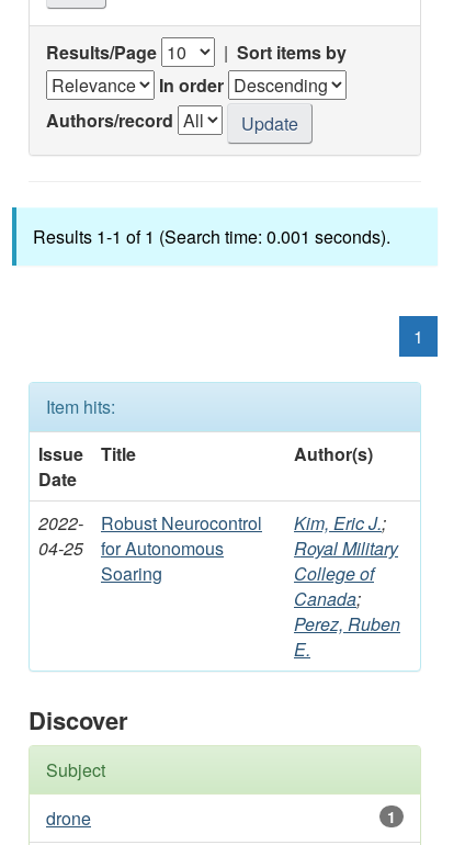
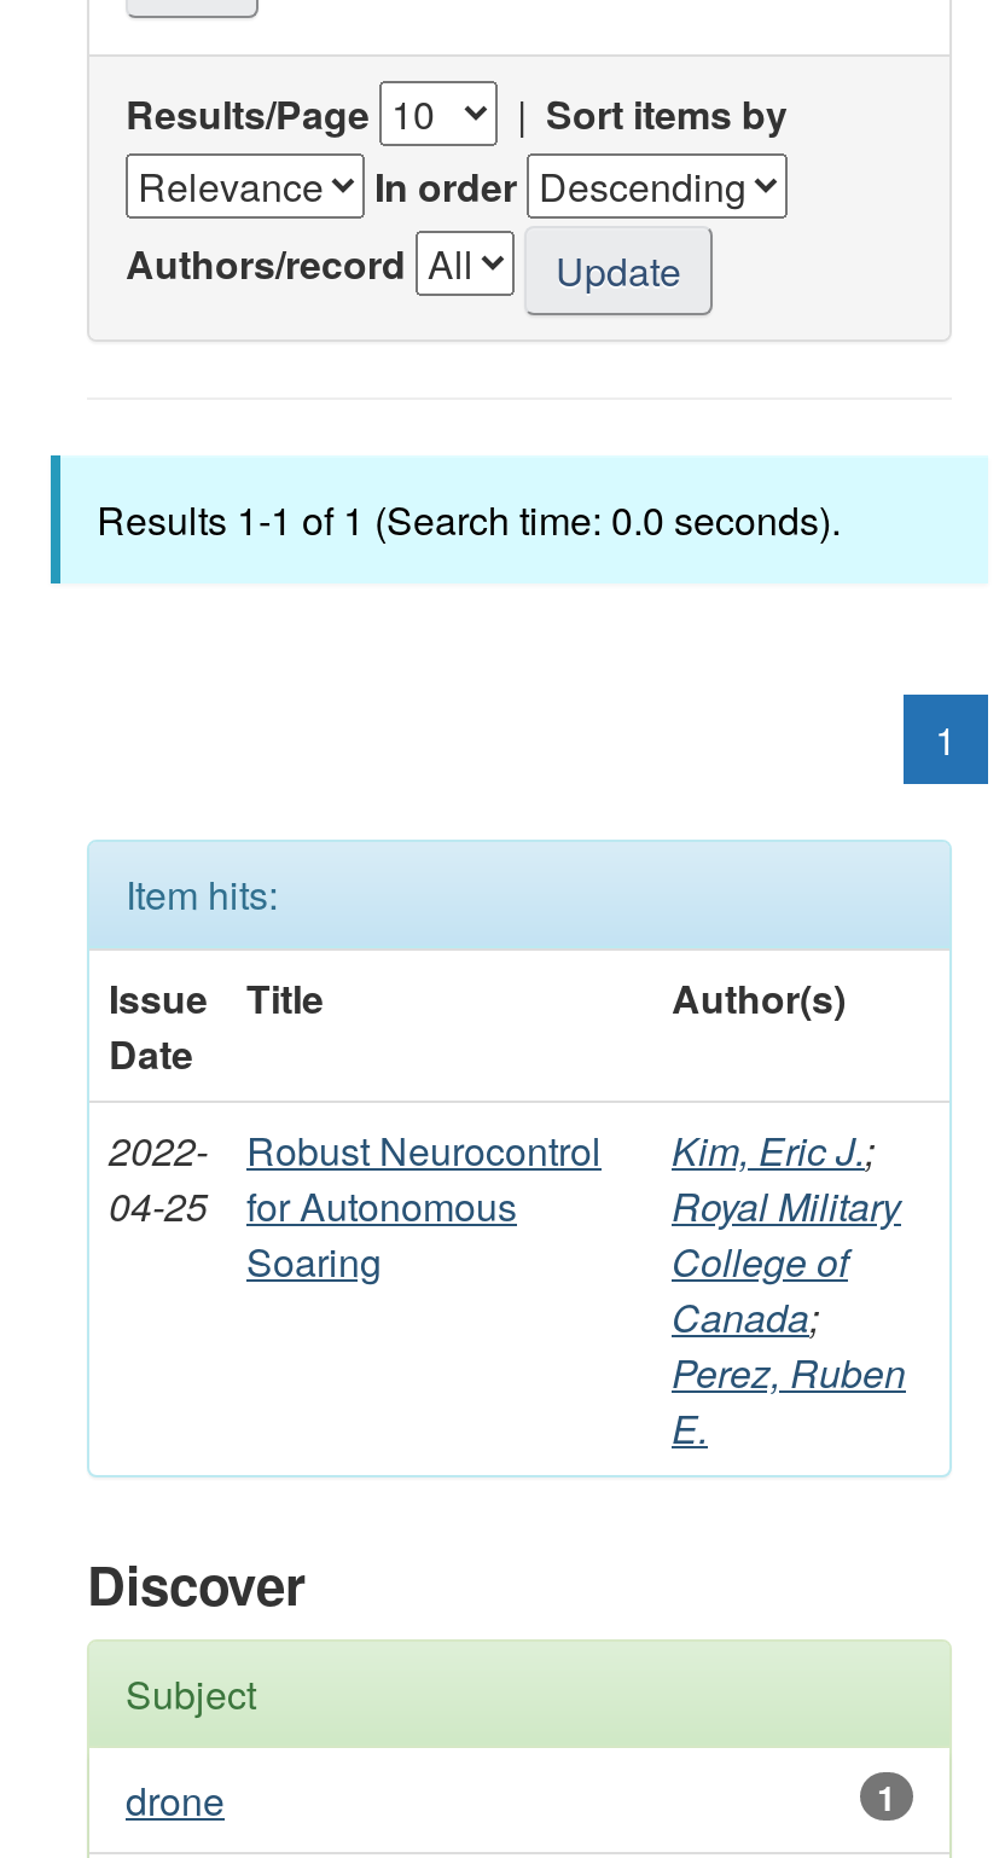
- Results 1-1 of 1 (Search time: 0.001 seconds).
+ Results 1-1 of 1 (Search time: 0.0 seconds).
